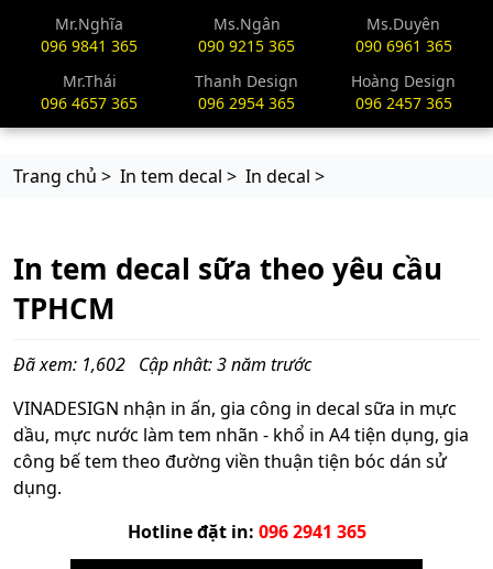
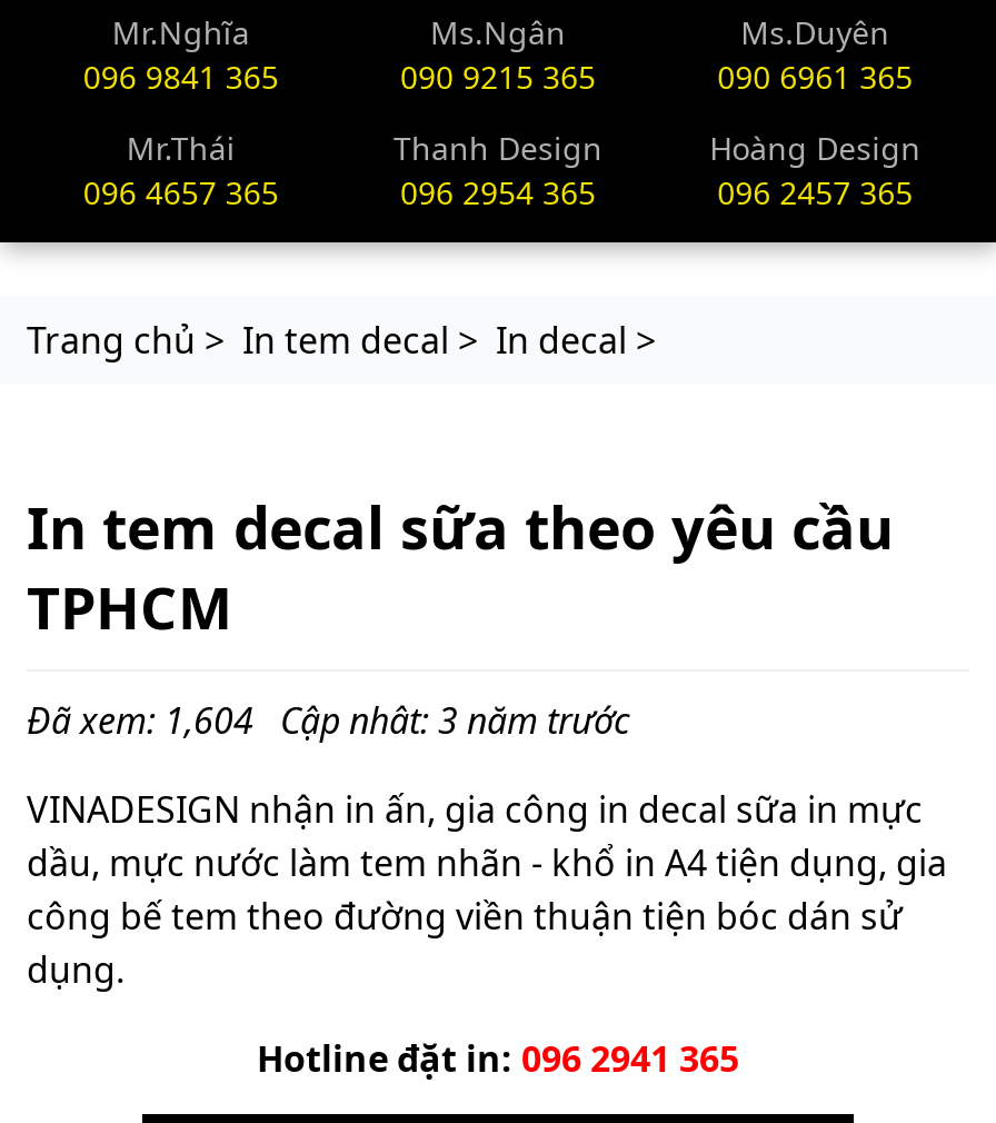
- Đã xem: 1,602 Cập nhât: 3 năm trước
+ Đã xem: 1,604 Cập nhât: 3 năm trước
